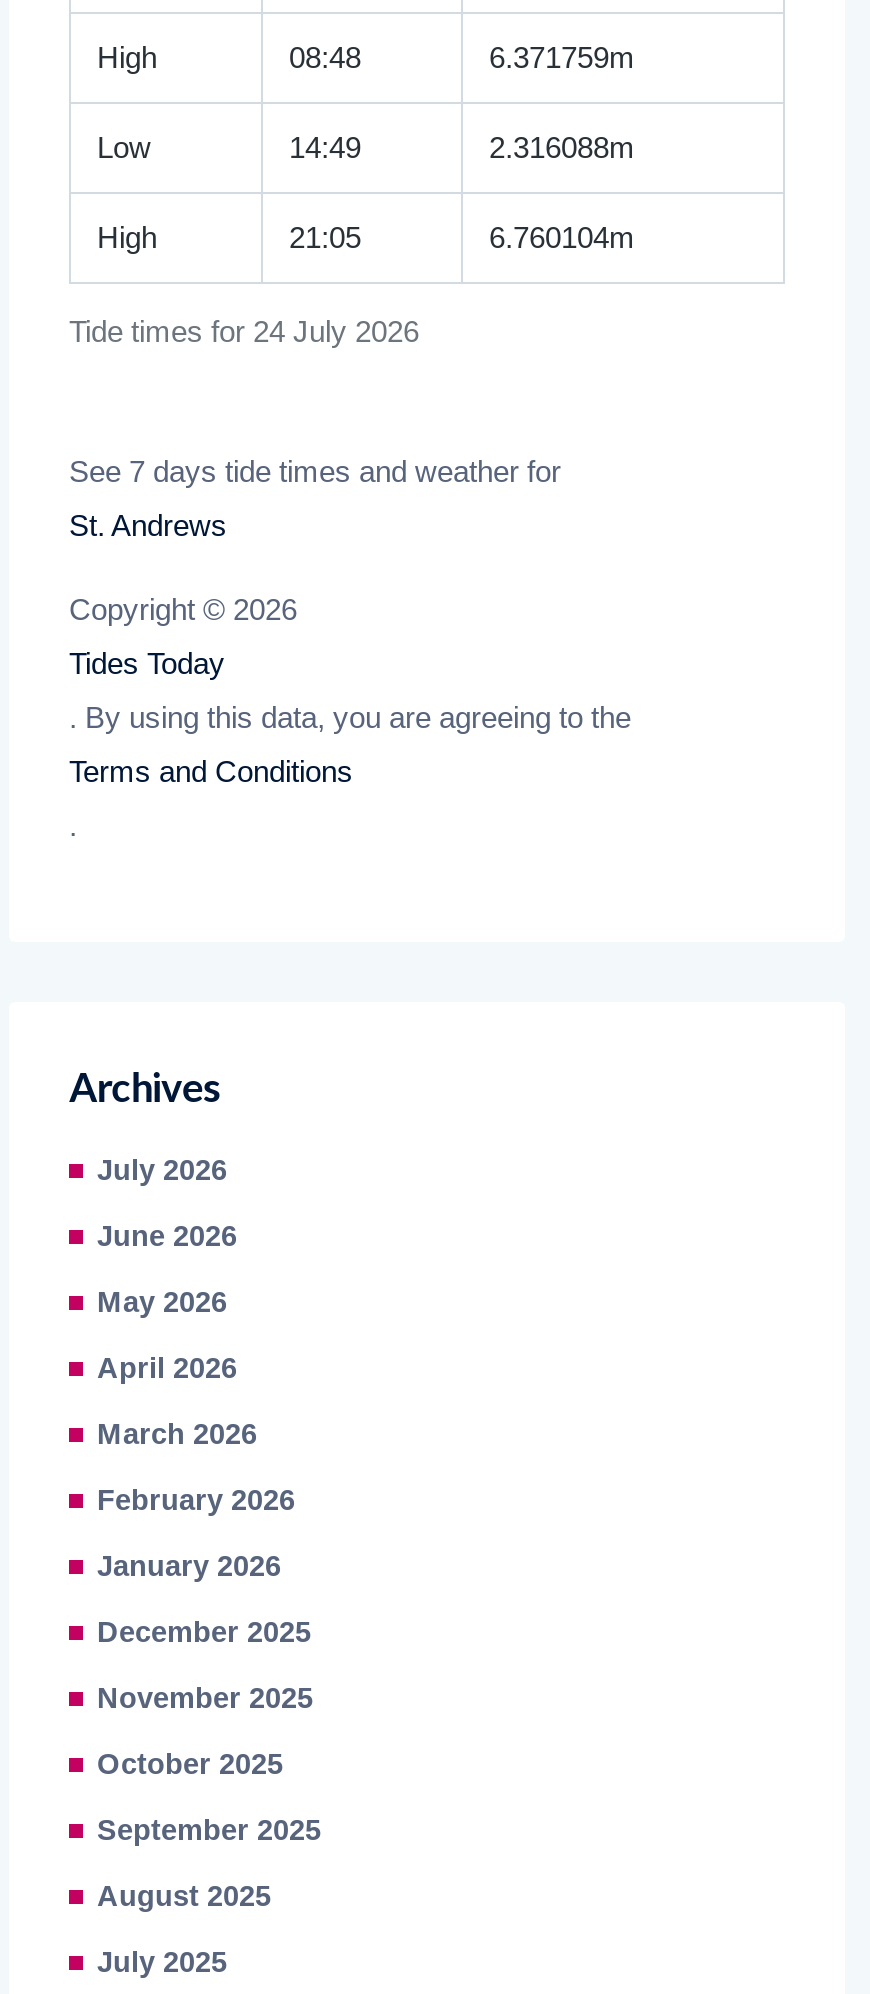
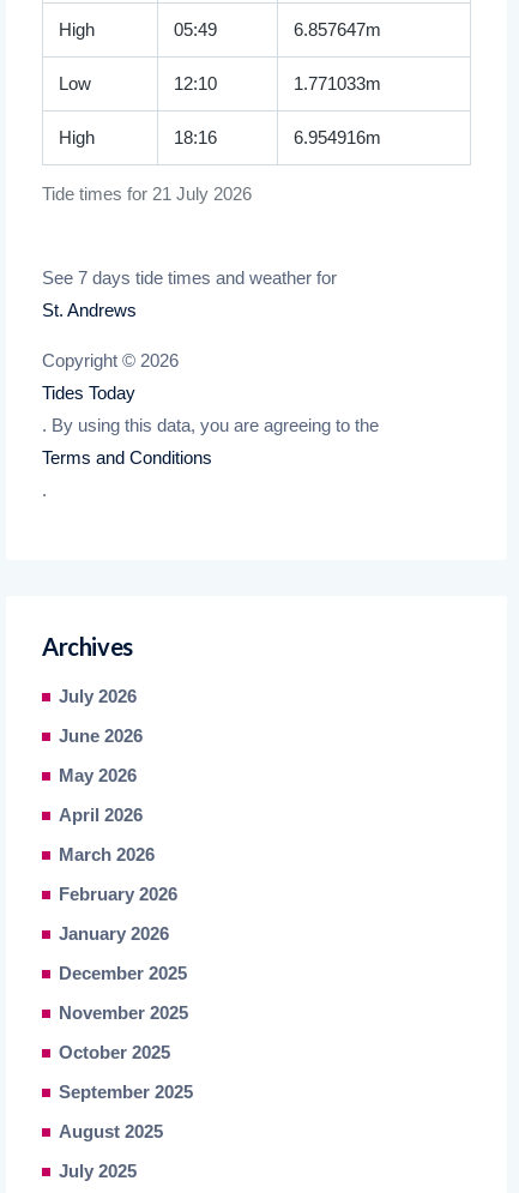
- 08:48
- 6.371759m
+ 05:49
+ 6.857647m

- 14:49
- 2.316088m
+ 12:10
+ 1.771033m

- 21:05
- 6.760104m
+ 18:16
+ 6.954916m

- Tide times for 24 July 2026
+ Tide times for 21 July 2026
